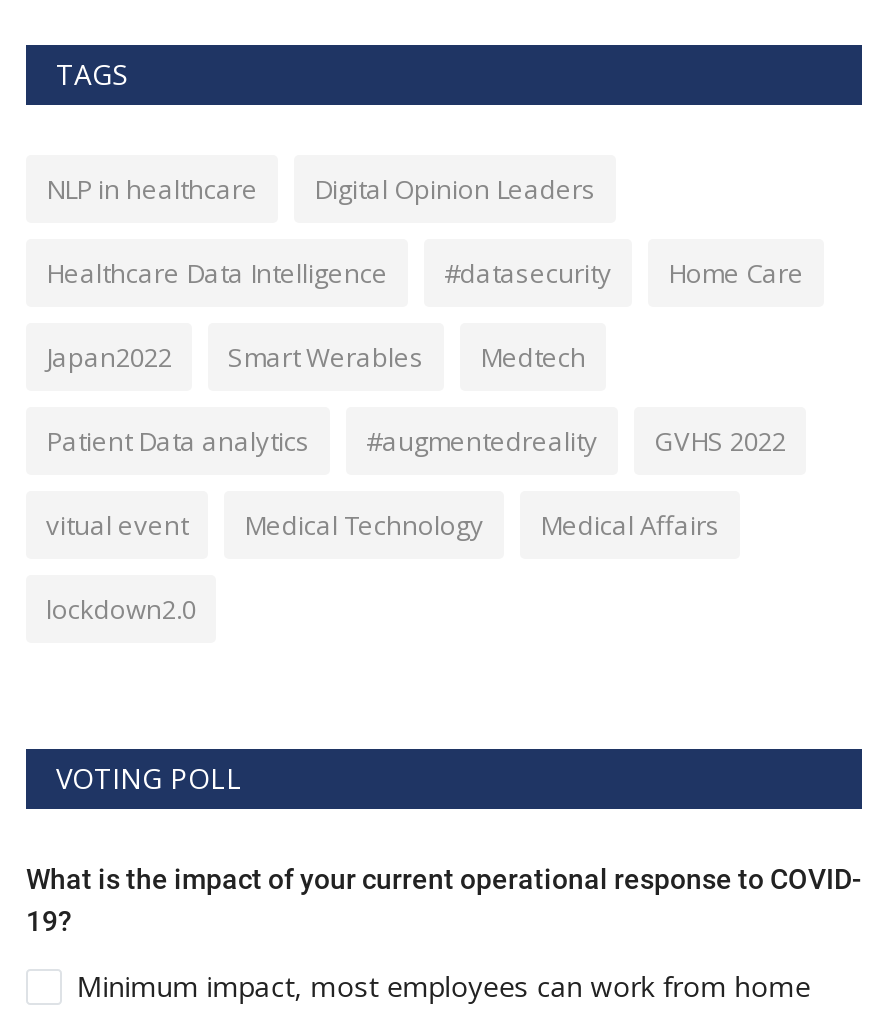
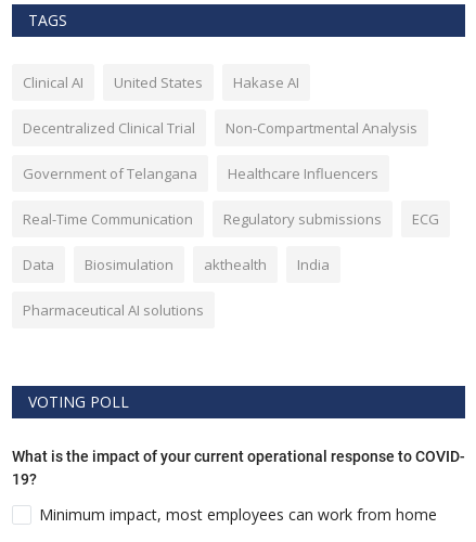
- NLP in healthcare
- Digital Opinion Leaders
+ Clinical AI
+ United States
+ Hakase AI

- Healthcare Data Intelligence
- #datasecurity
- Home Care
+ Decentralized Clinical Trial
+ Non-Compartmental Analysis

- Japan2022
- Smart Werables
- Medtech
+ Government of Telangana
+ Healthcare Influencers

- Patient Data analytics
- #augmentedreality
- GVHS 2022
+ Real-Time Communication
+ Regulatory submissions
+ ECG

- vitual event
- Medical Technology
- Medical Affairs
+ Data
+ Biosimulation
+ akthealth
+ India

- lockdown2.0
+ Pharmaceutical AI solutions
